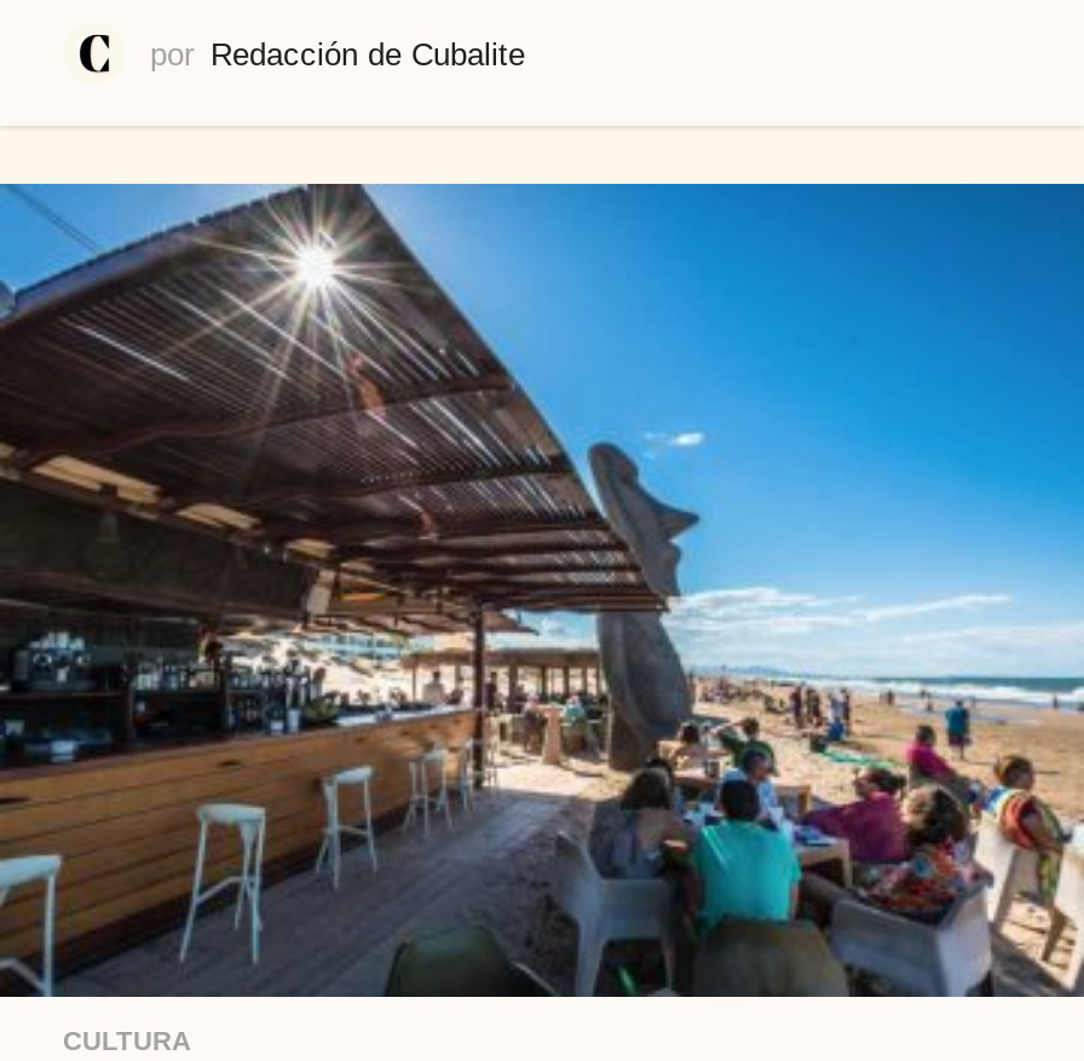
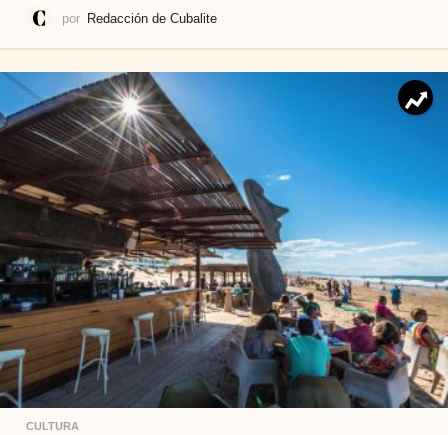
+ [image]
